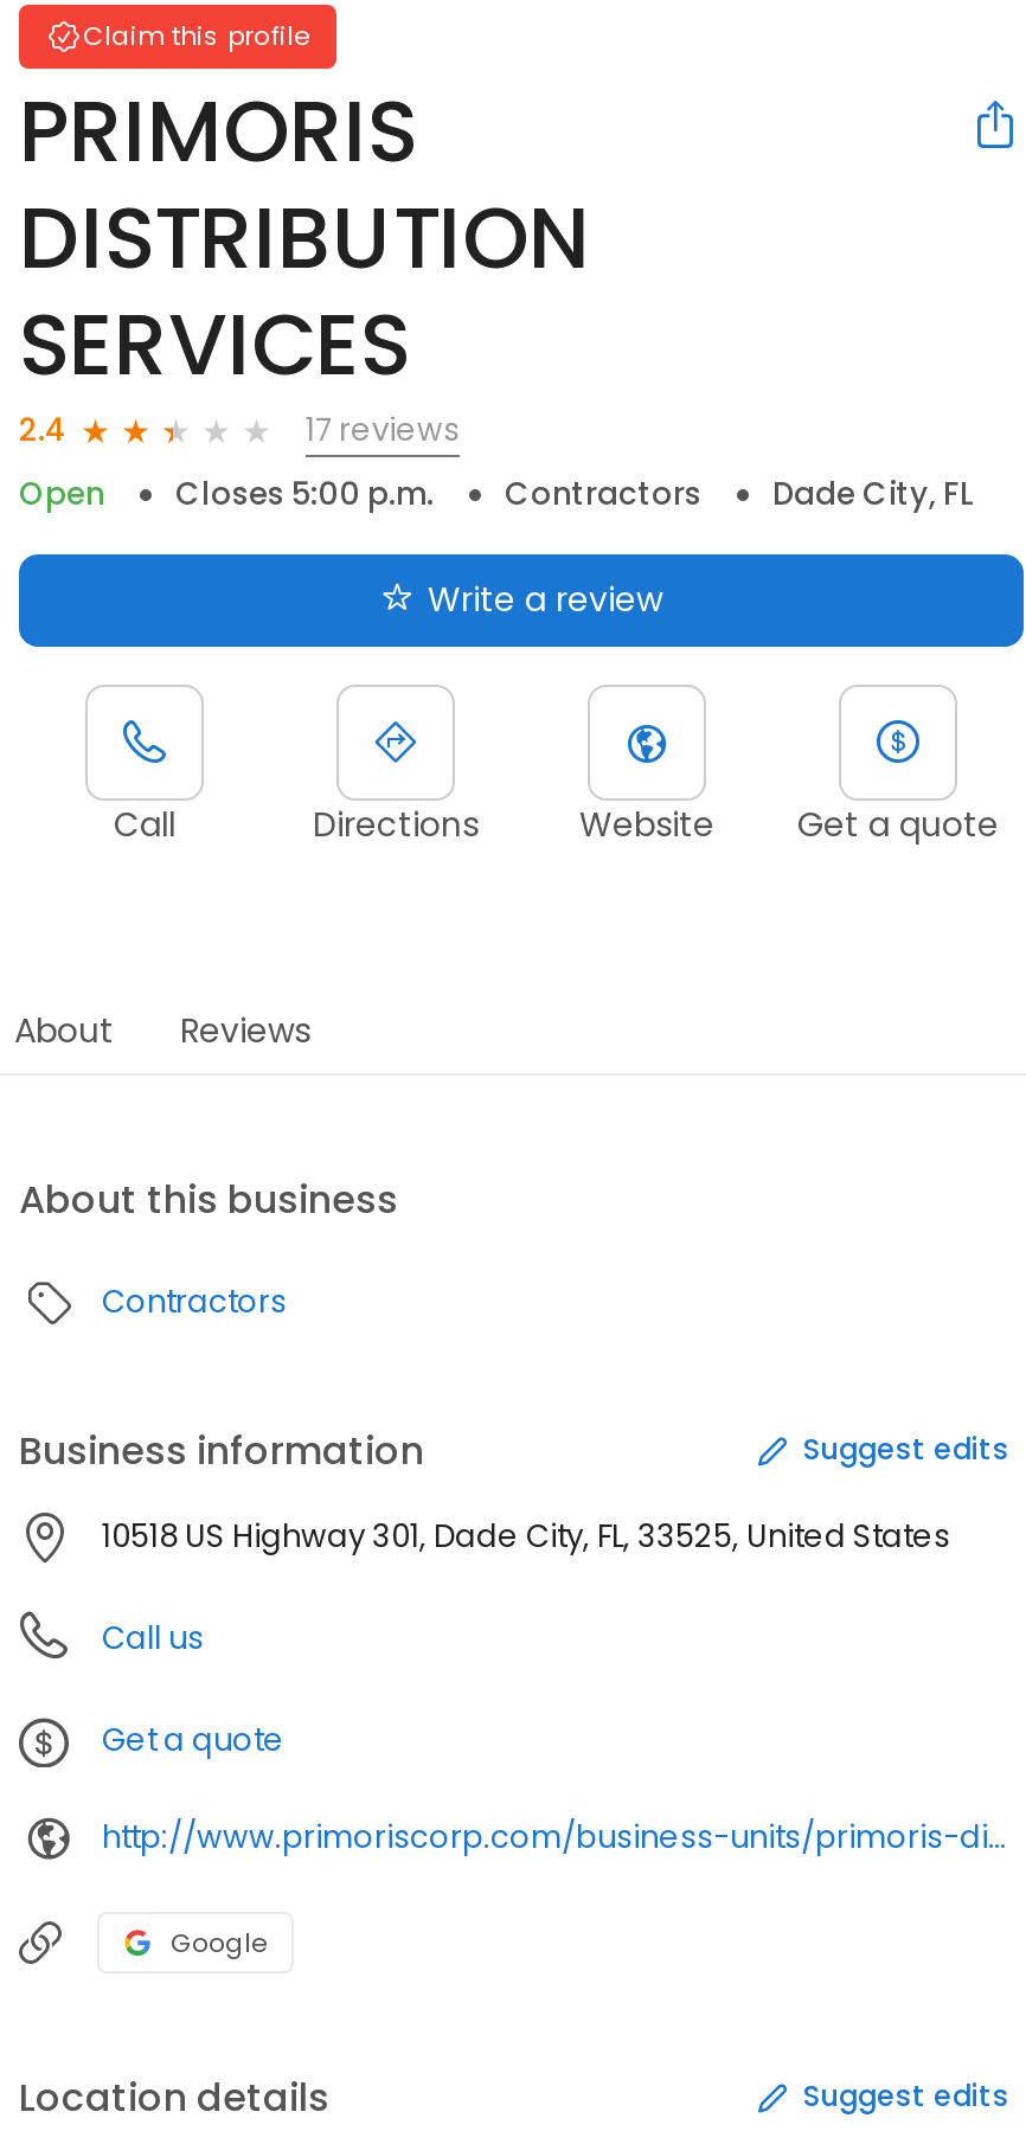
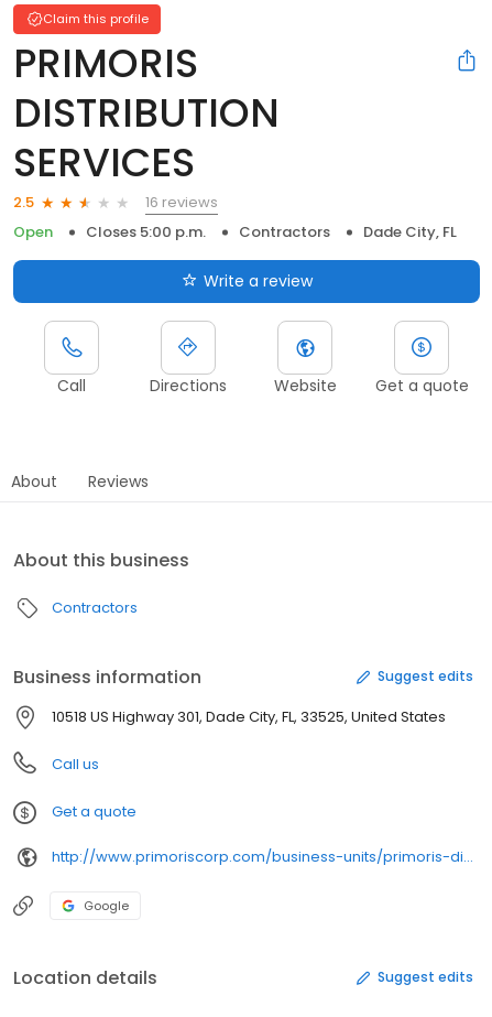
- 2.4
+ 2.5

- 17 reviews
+ 16 reviews
